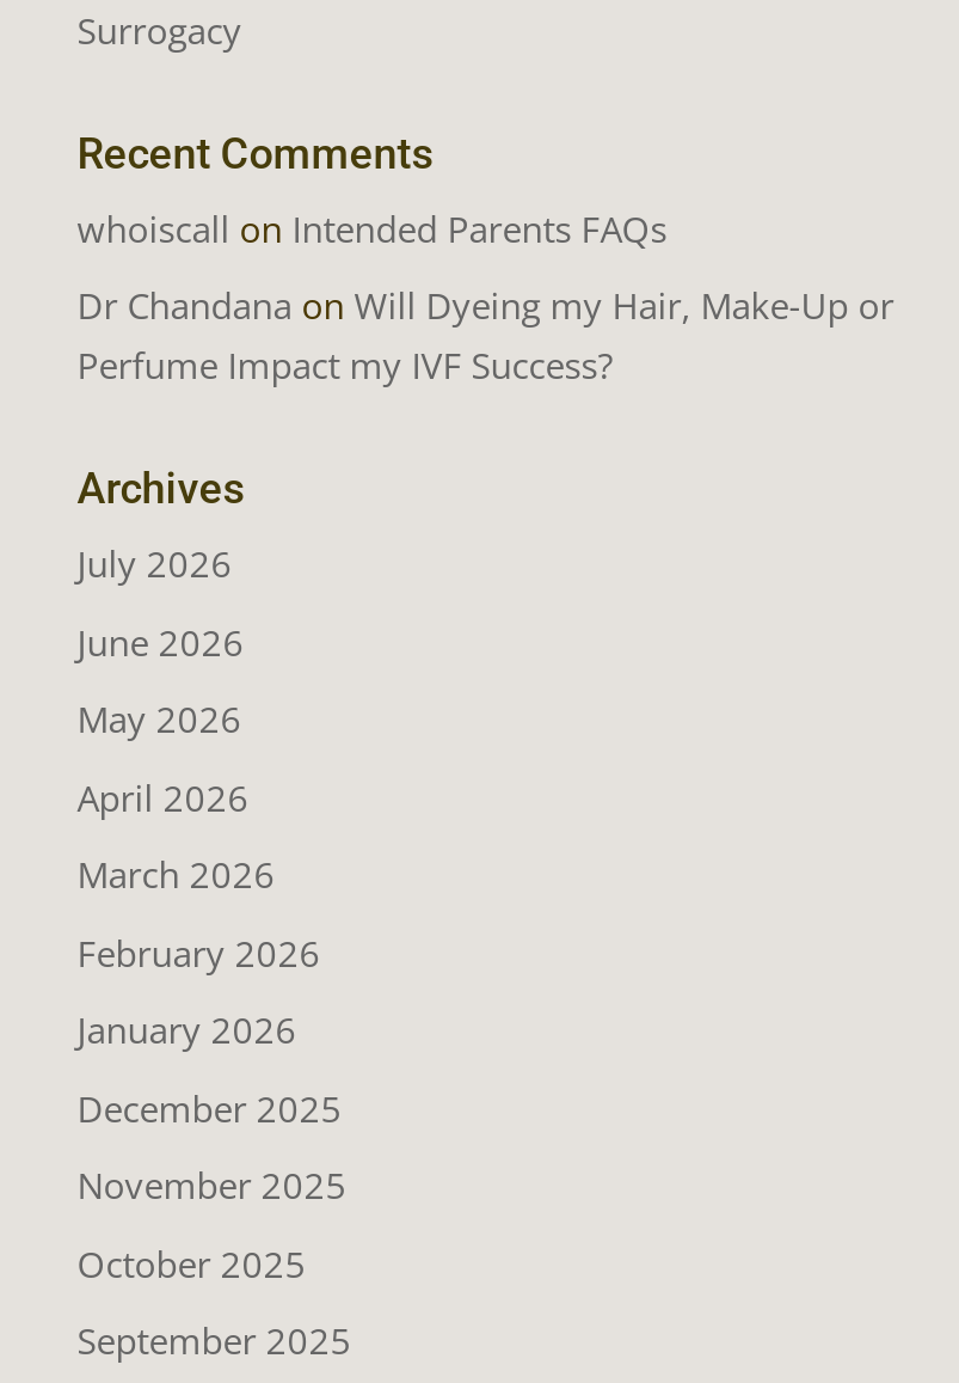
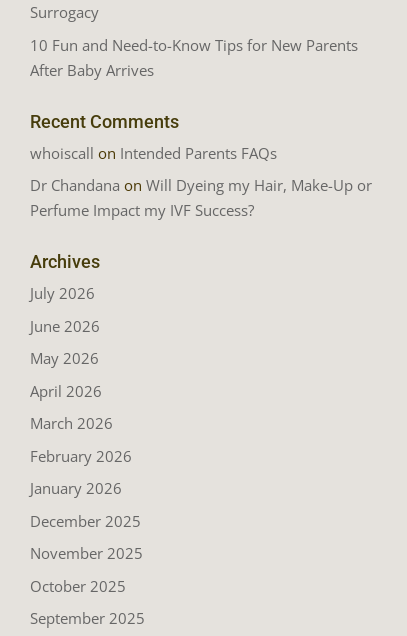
+ 10 Fun and Need-to-Know Tips for New Parents
+ After Baby Arrives
